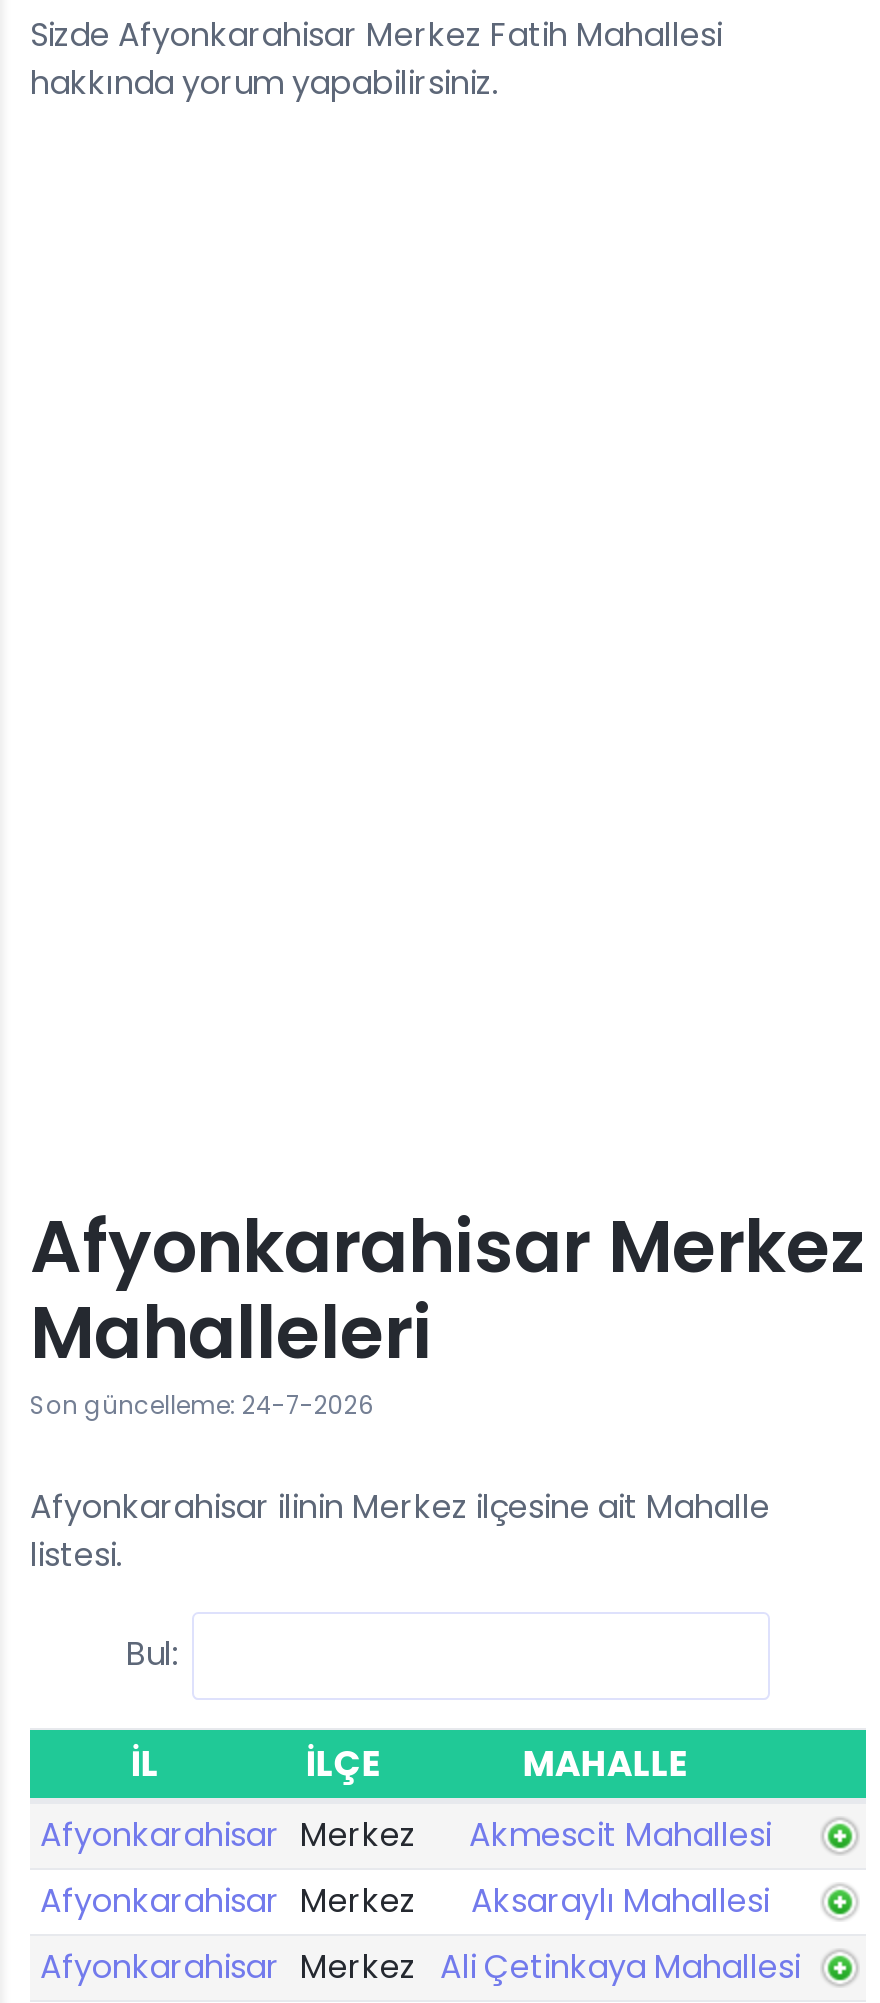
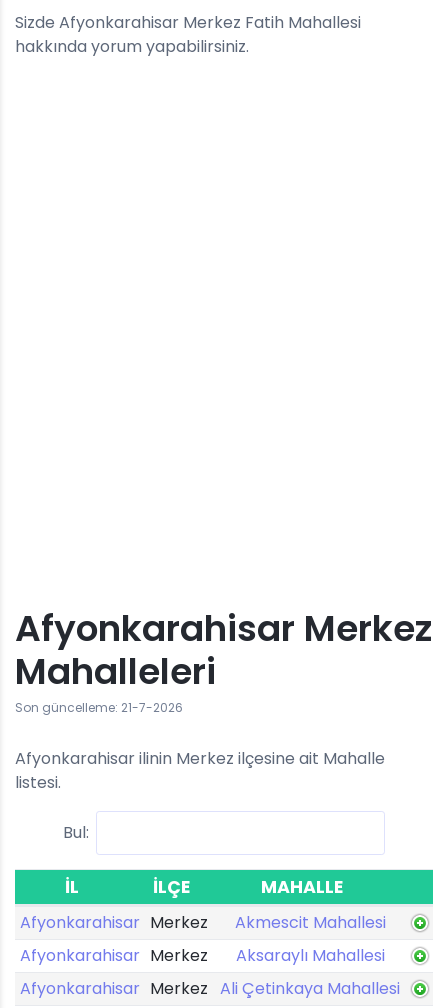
- Son güncelleme: 24-7-2026
+ Son güncelleme: 21-7-2026
